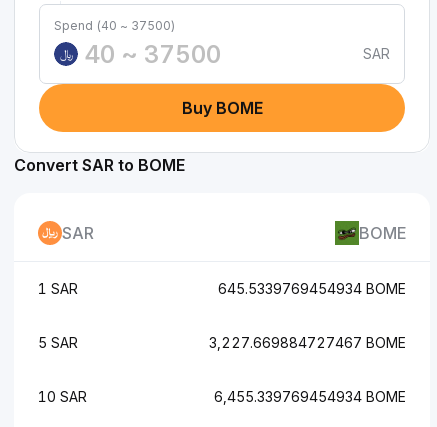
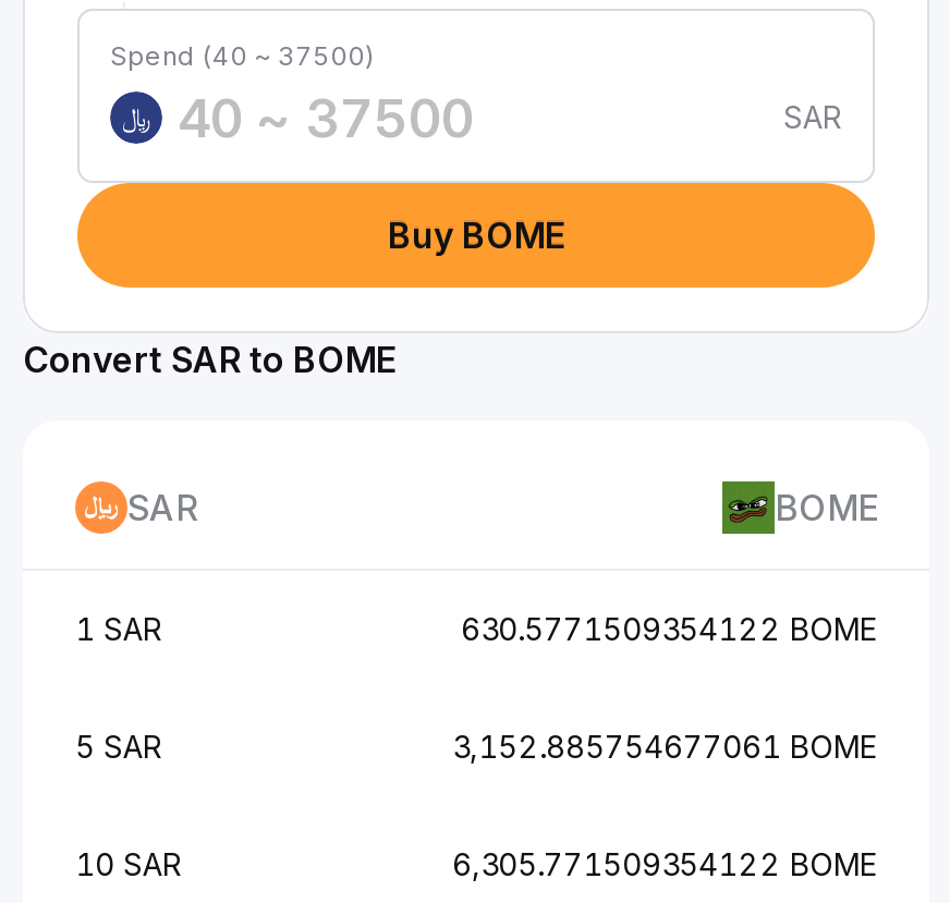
- 645.5339769454934 BOME
+ 630.5771509354122 BOME

- 3,227.669884727467 BOME
+ 3,152.885754677061 BOME

- 6,455.339769454934 BOME
+ 6,305.771509354122 BOME
